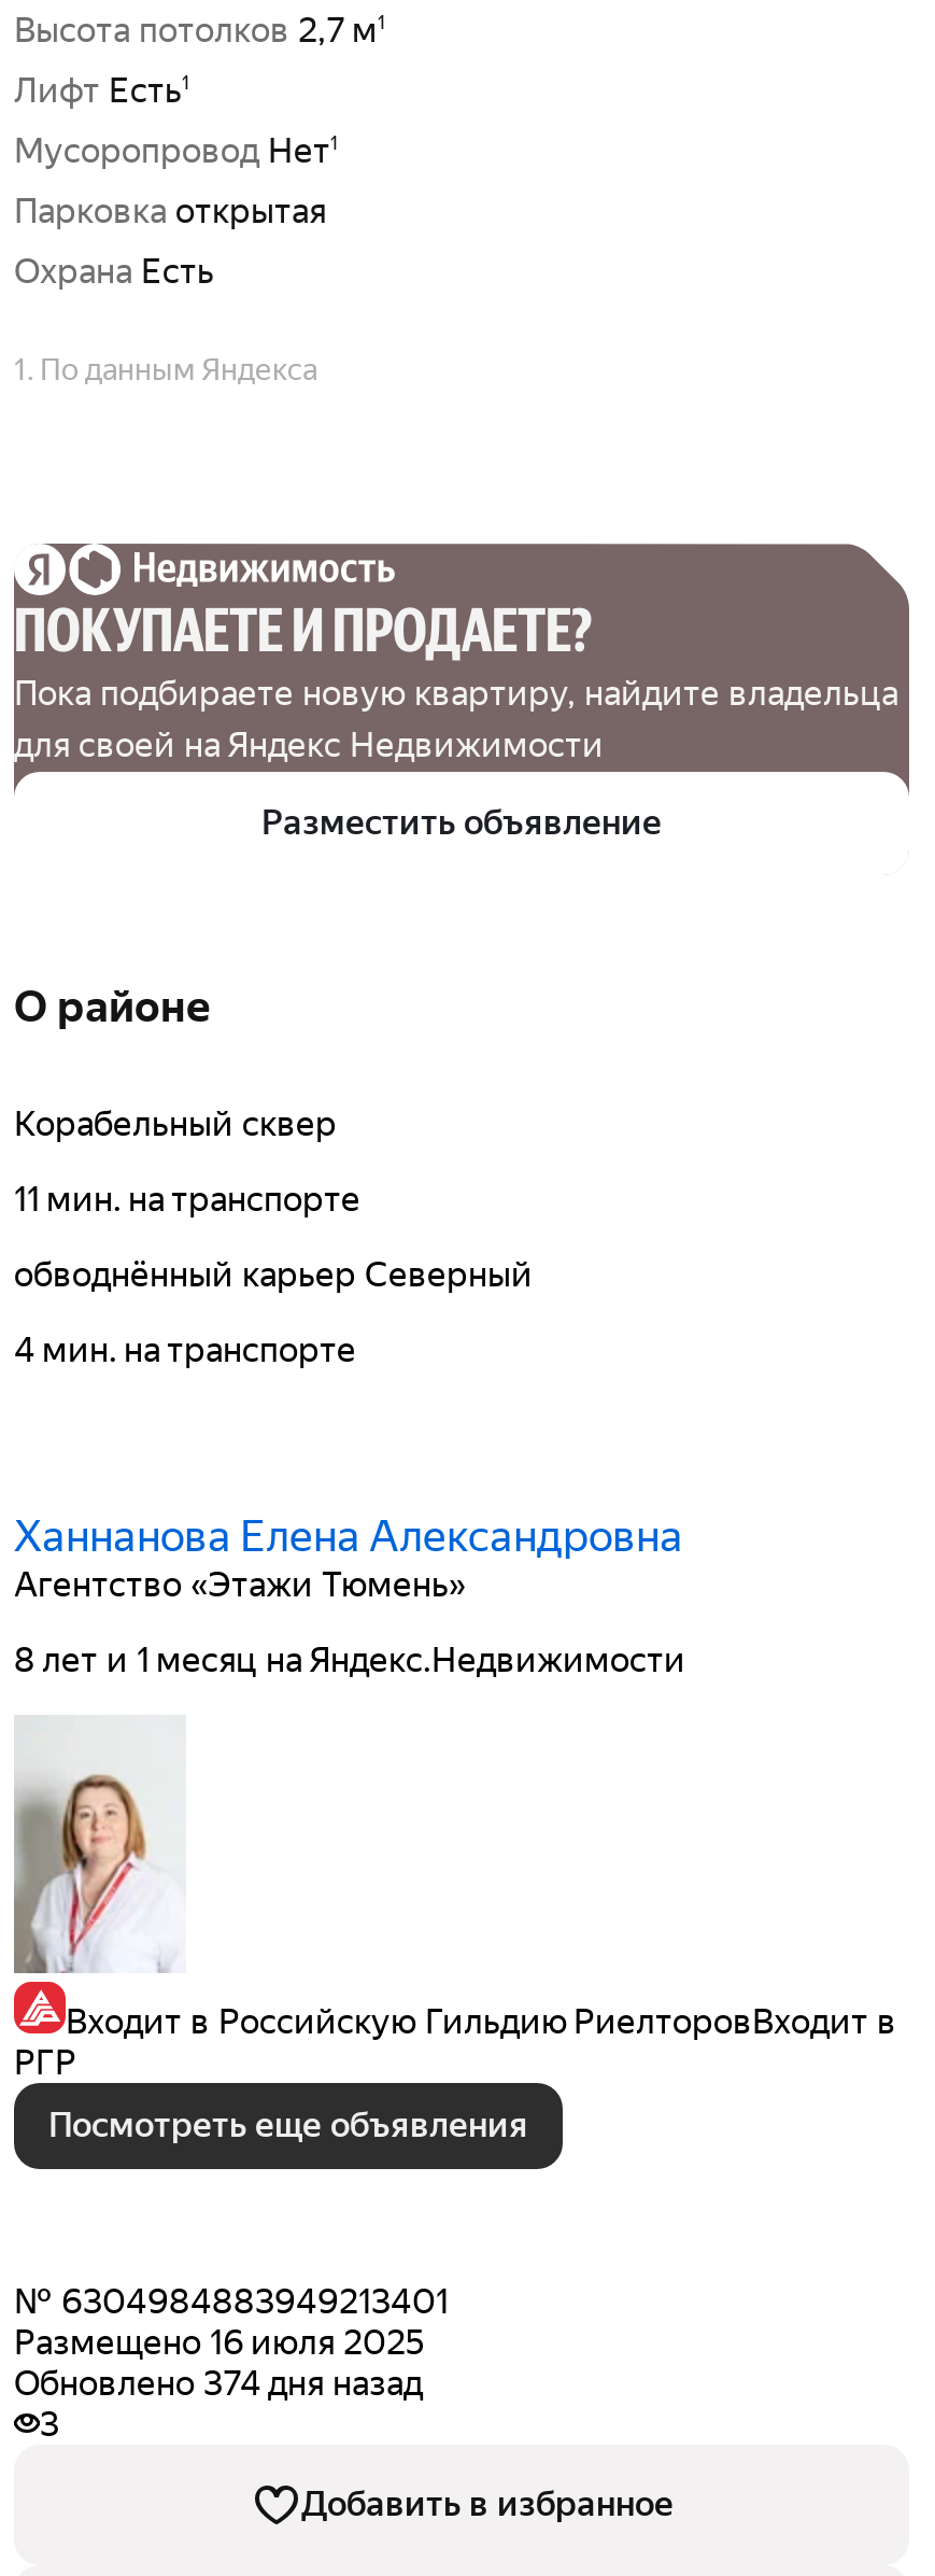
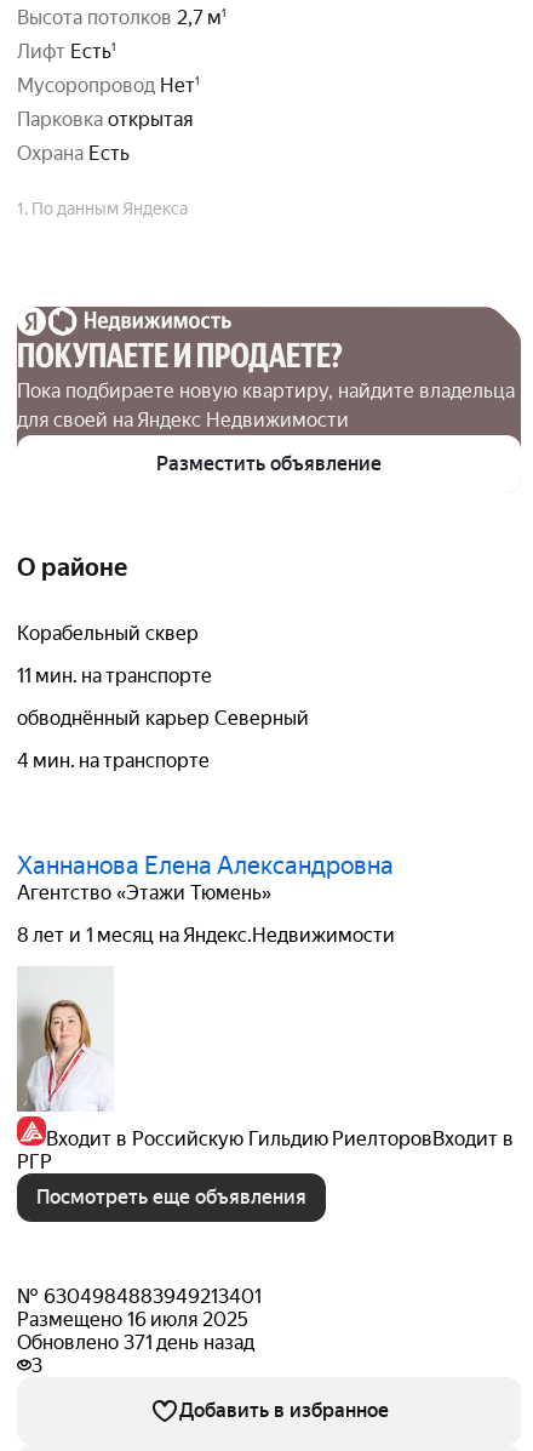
- Обновлено 374 дня назад
+ Обновлено 371 день назад
